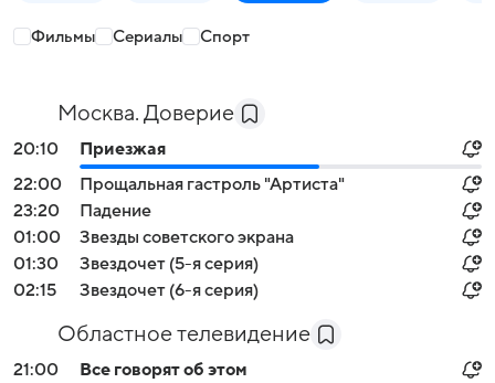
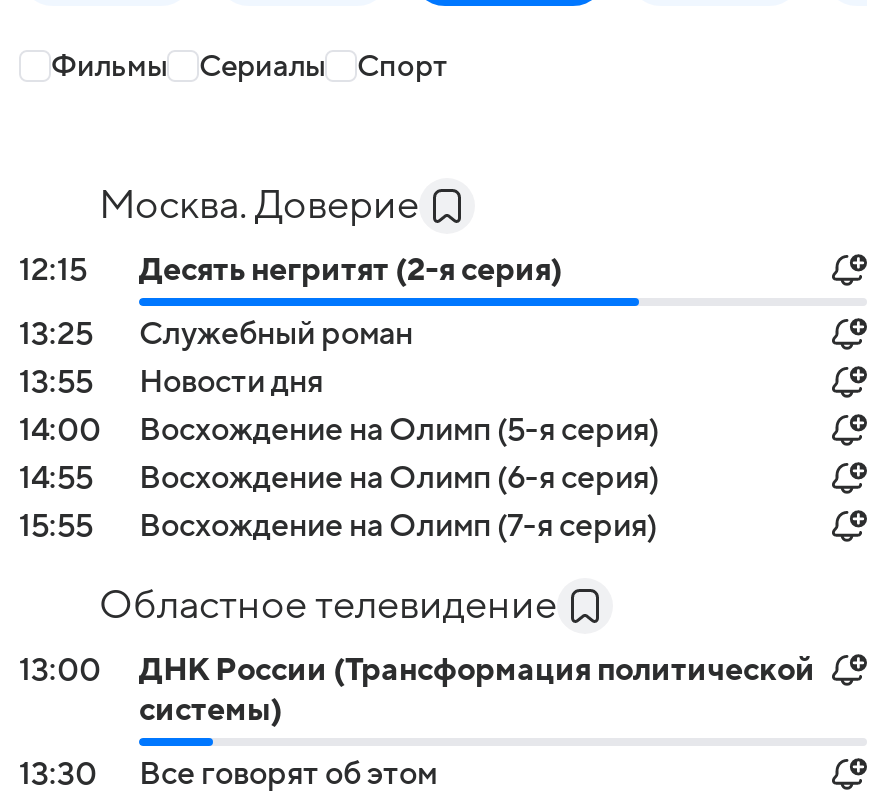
- 20:10
- Приезжая
+ 12:15
+ Десять негритят (2-я серия)

- 22:00
- Прощальная гастроль "Артиста"
- 23:20
- Падение
- 01:00
- Звезды советского экрана
- 01:30
- Звездочет (5-я серия)
- 02:15
- Звездочет (6-я серия)
+ 13:25
+ Служебный роман
+ 13:55
+ Новости дня
+ 14:00
+ Восхождение на Олимп (5-я серия)
+ 14:55
+ Восхождение на Олимп (6-я серия)
+ 15:55
+ Восхождение на Олимп (7-я серия)

- 21:00
+ 13:00
+ ДНК России (Трансформация политической
+ системы)
+ 13:30
